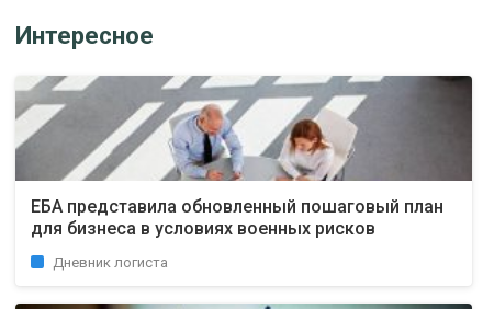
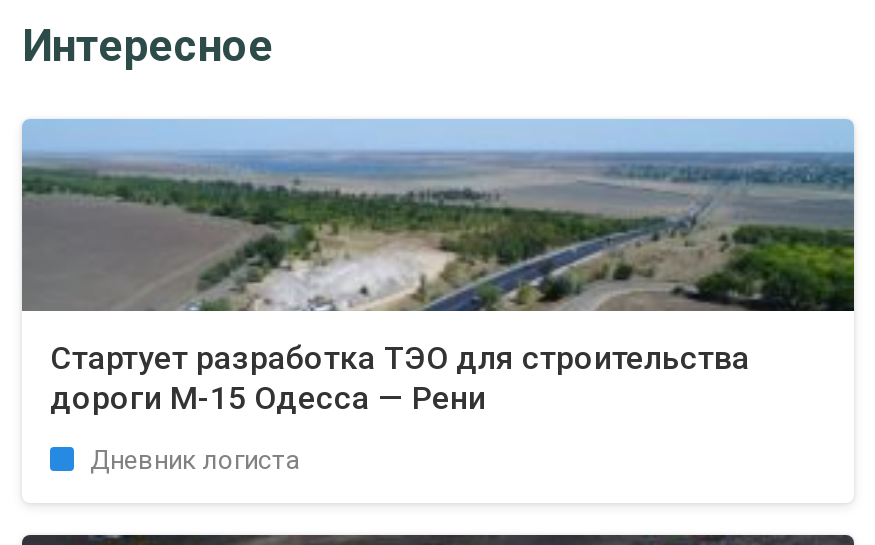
- [image]
- ЕБА представила обновленный пошаговый план
- для бизнеса в условиях военных рисков
+ [image]
+ Стартует разработка ТЭО для строительства
+ дороги М-15 Одесса — Рени
